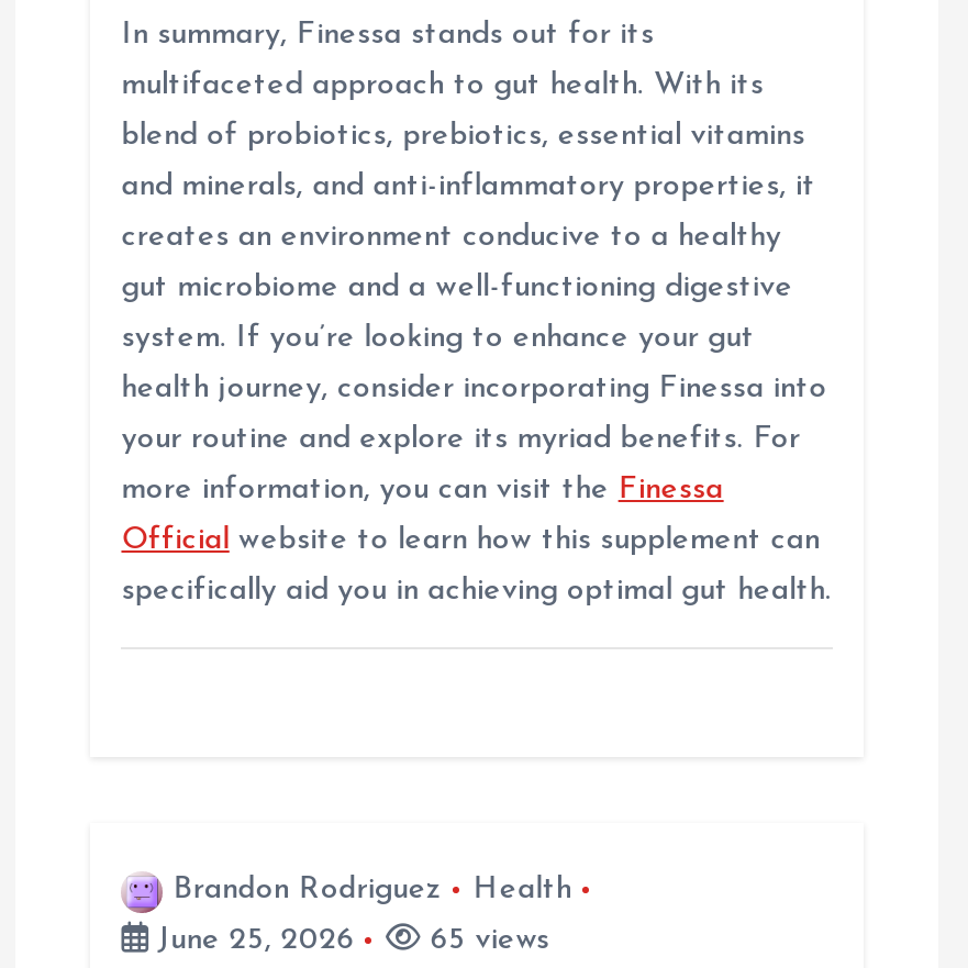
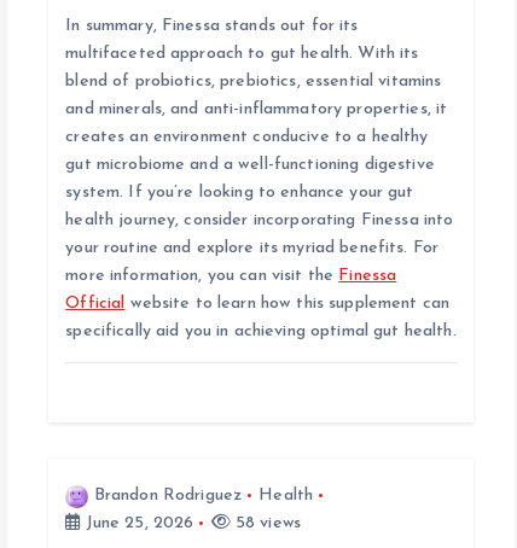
- 65 views
+ 58 views
